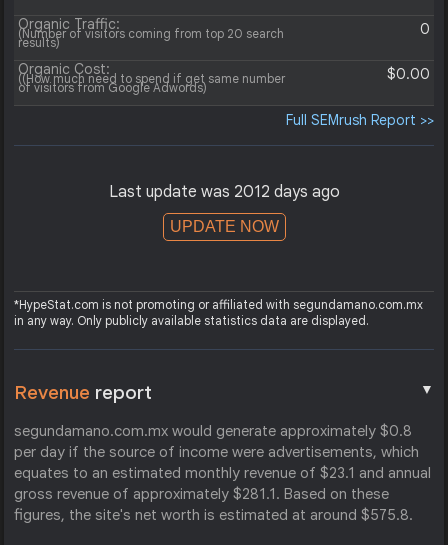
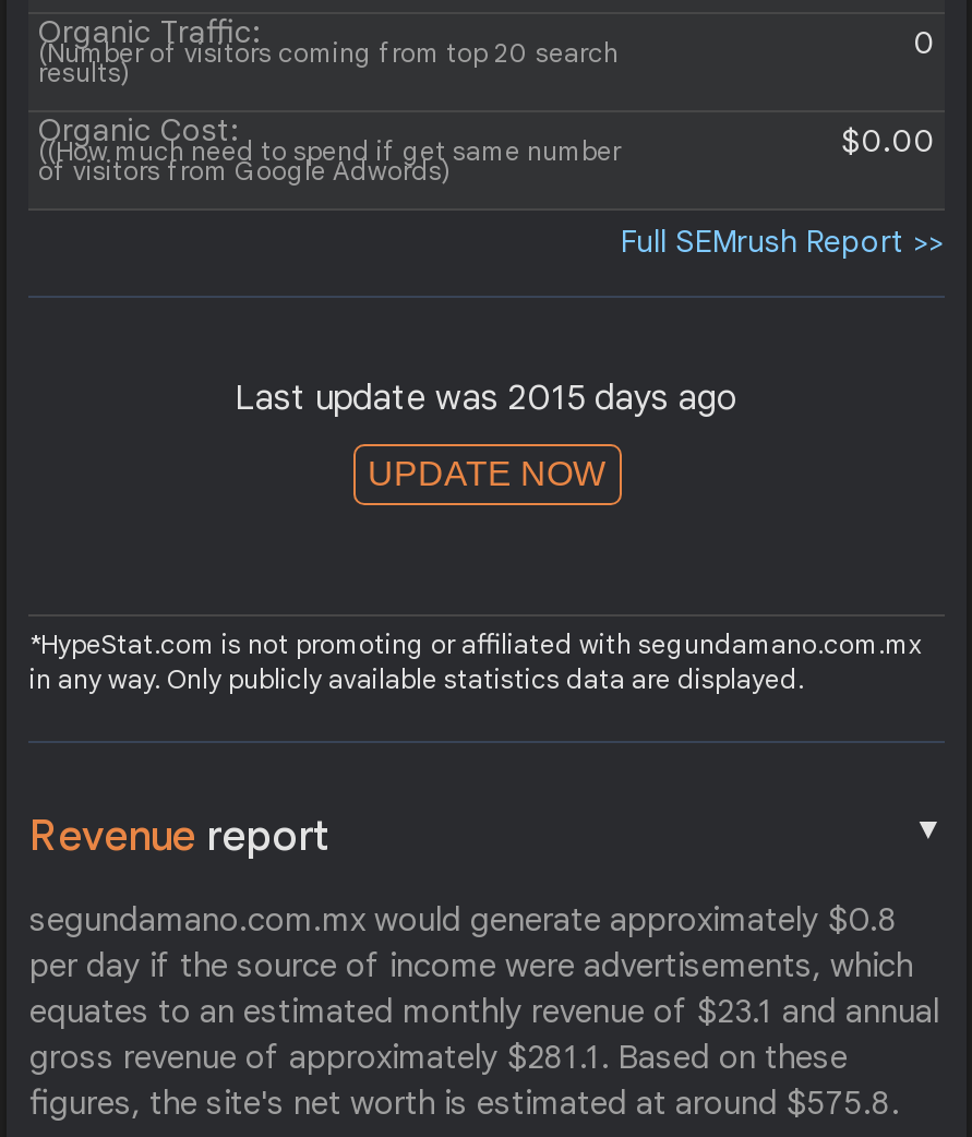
- Last update was 2012 days ago
+ Last update was 2015 days ago
